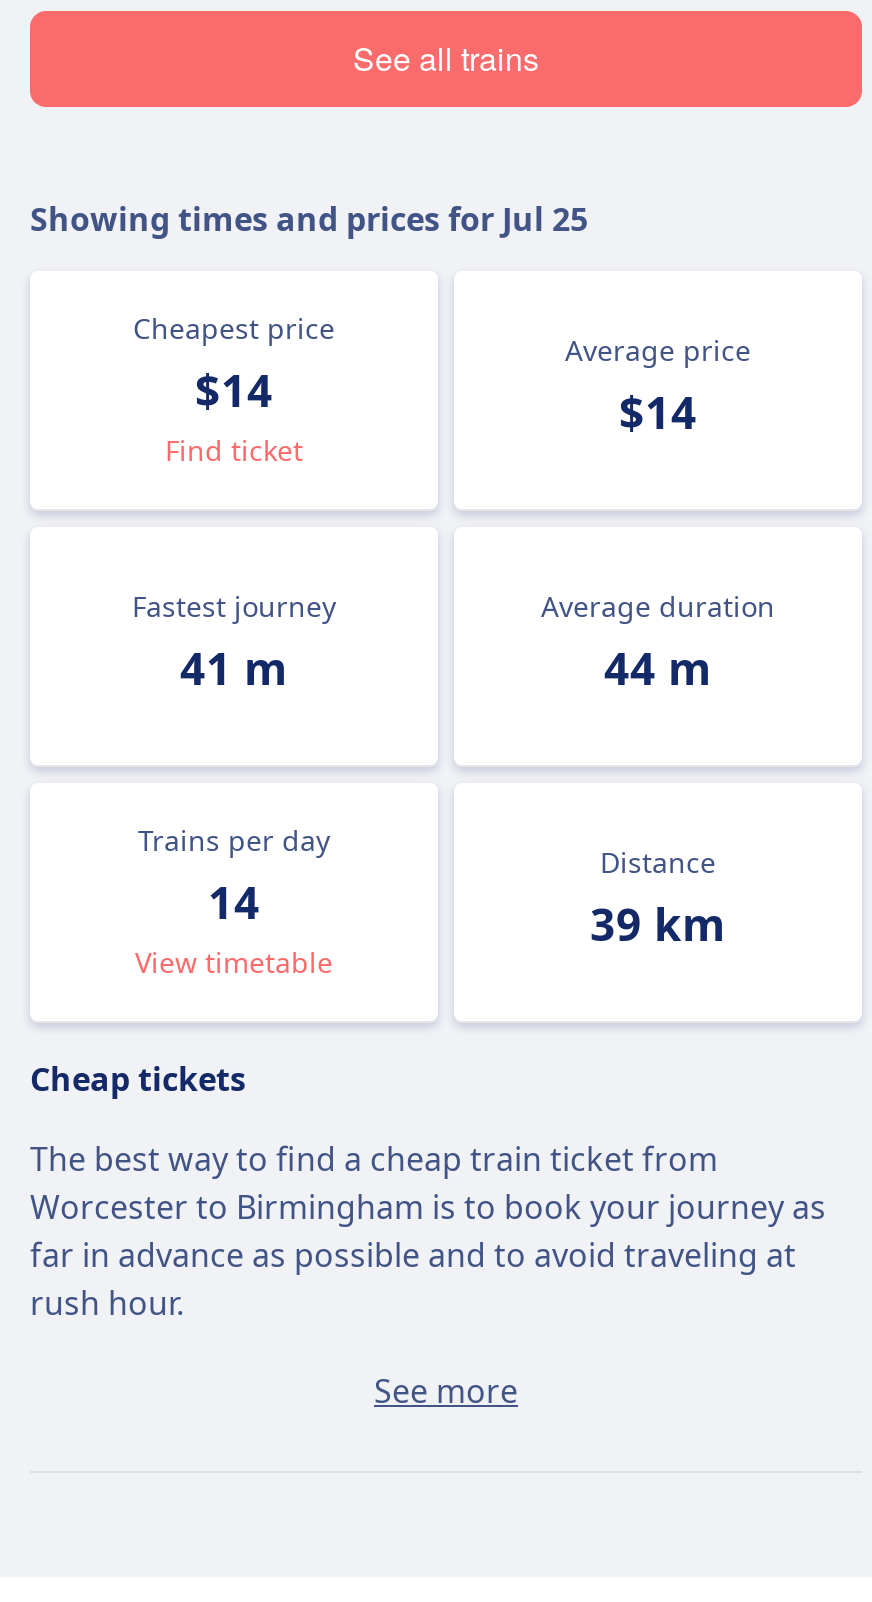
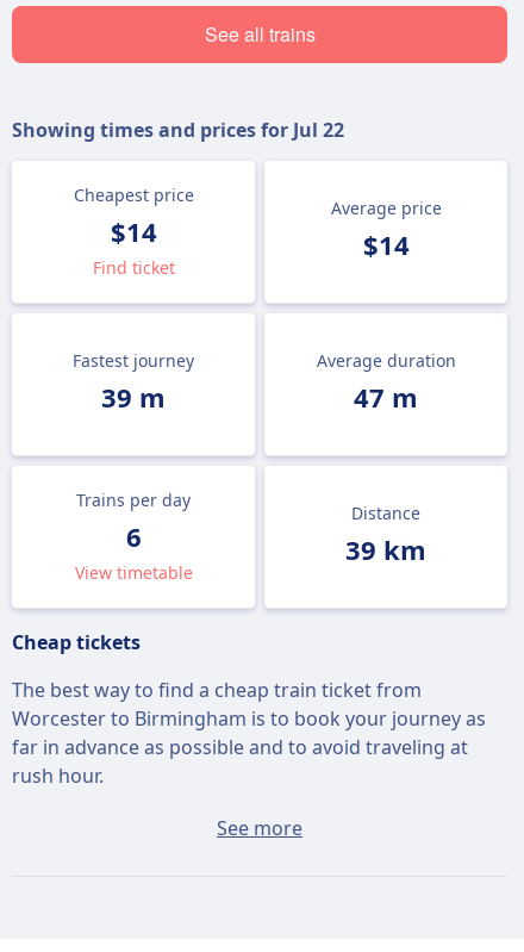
- Showing times and prices for Jul 25
+ Showing times and prices for Jul 22

- 41 m
+ 39 m

- 44 m
+ 47 m

- 14
+ 6
